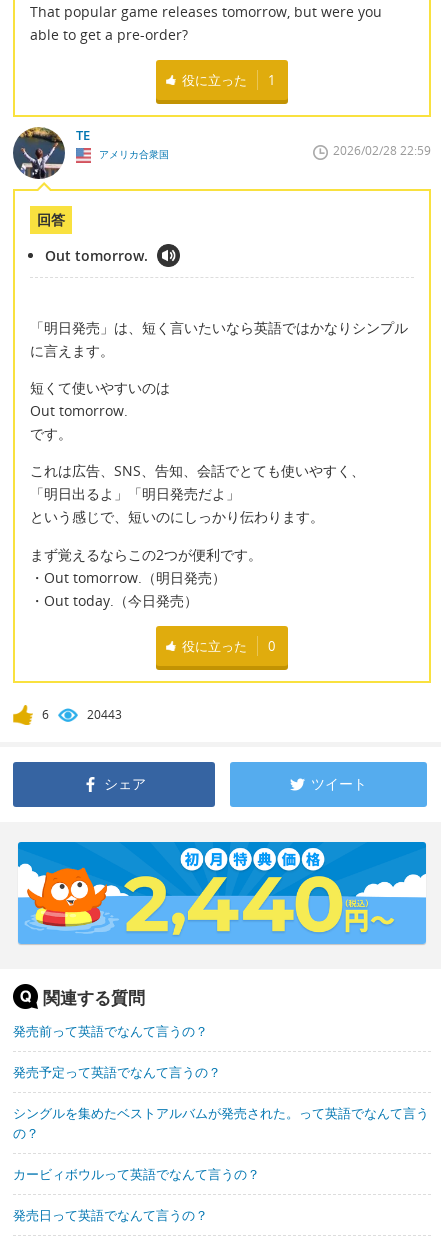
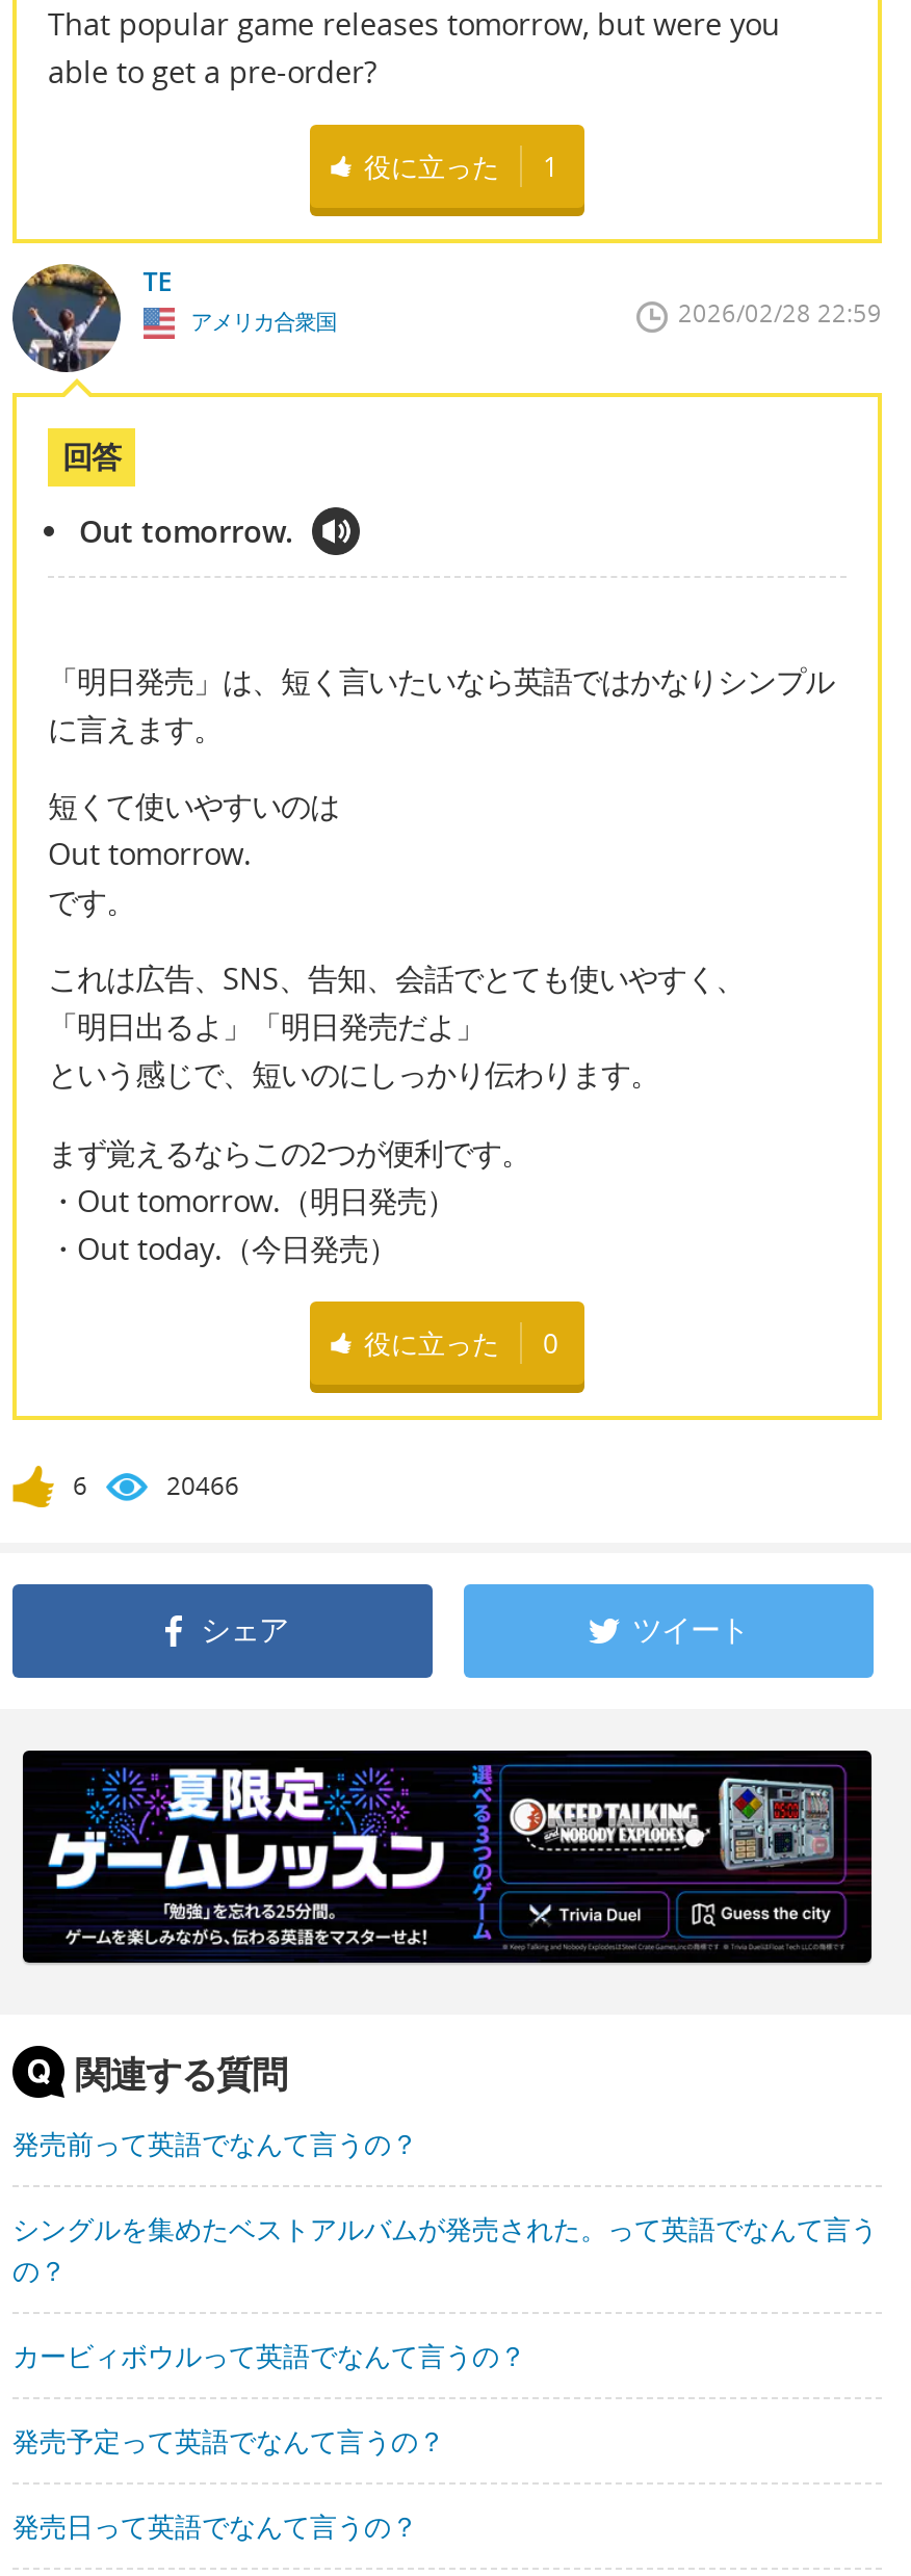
- 20443
+ 20466

- [image]
+ [image]

moved down: 発売予定って英語でなんて言うの？

moved up: シングルを集めたベストアルバムが発売された。って英語でなんて言う | の？ | カービィボウルって英語でなんて言うの？
